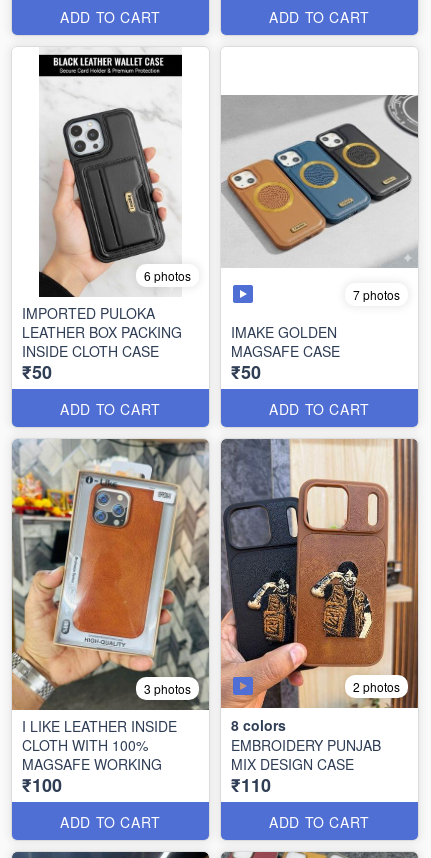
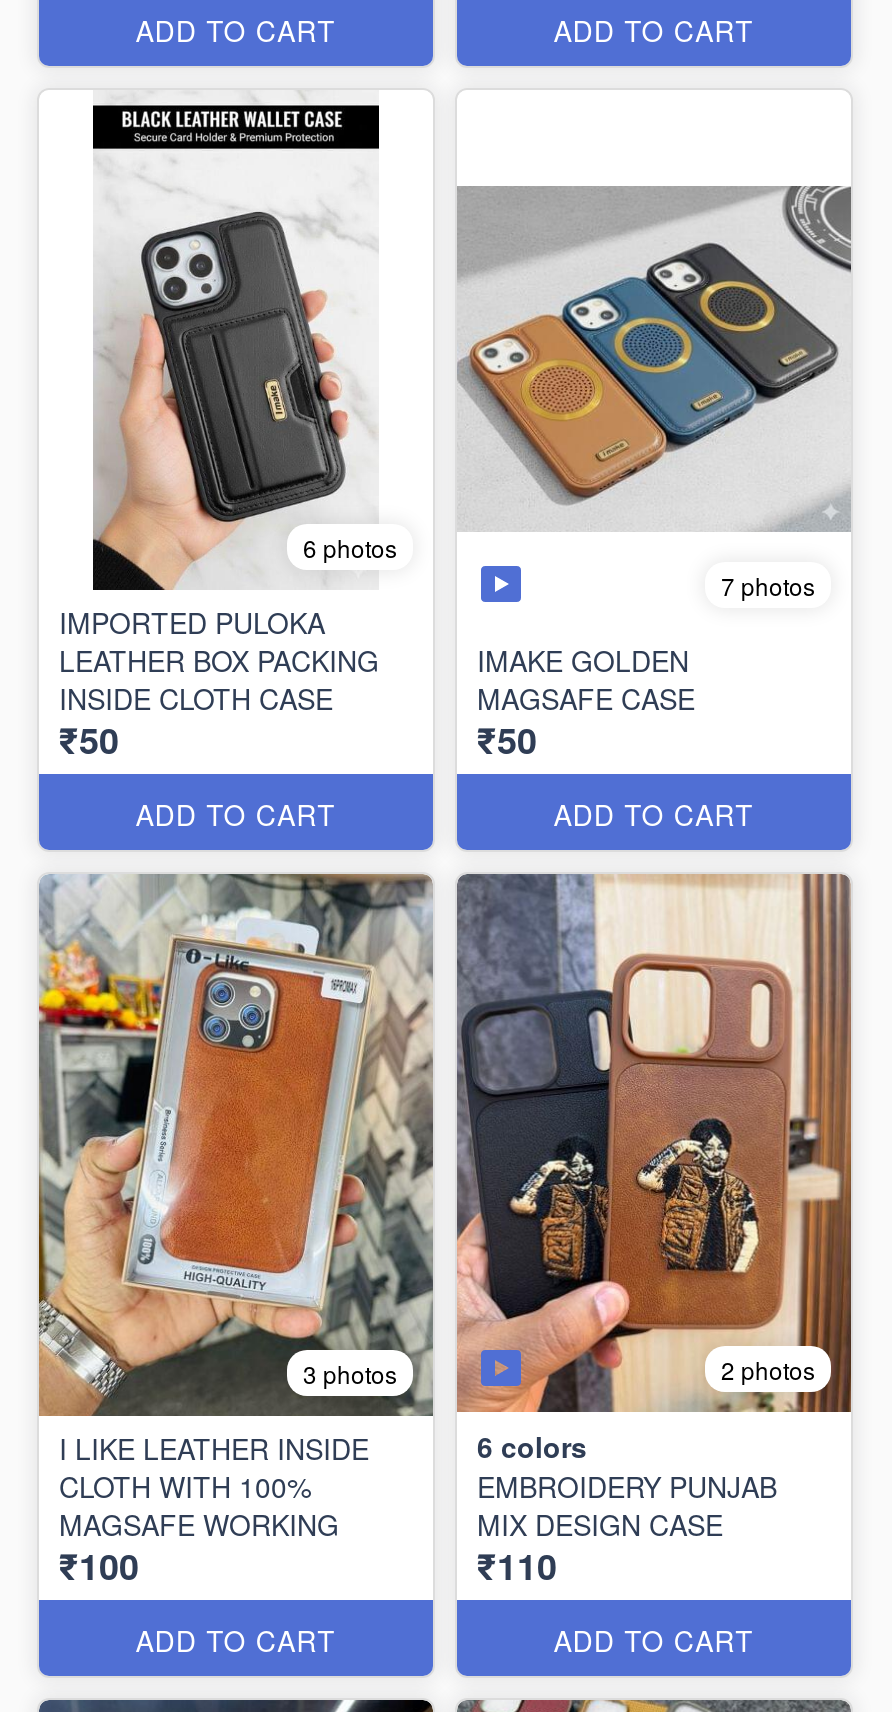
- 8 colors
+ 6 colors
